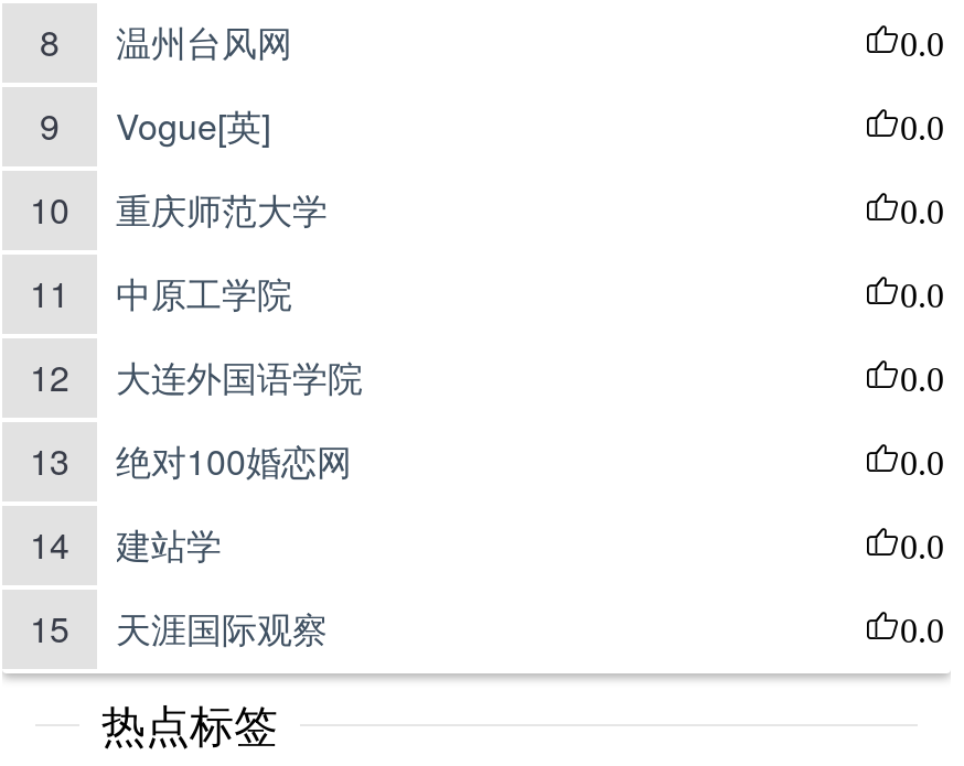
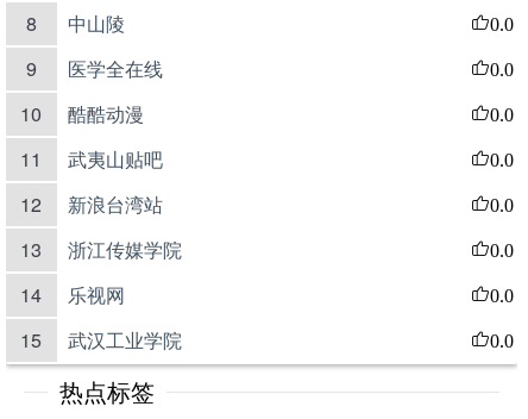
- 温州台风网
+ 中山陵

- Vogue[英]
+ 医学全在线

- 重庆师范大学
+ 酷酷动漫

- 中原工学院
+ 武夷山贴吧

- 大连外国语学院
+ 新浪台湾站

- 绝对100婚恋网
+ 浙江传媒学院

- 建站学
+ 乐视网

- 天涯国际观察
+ 武汉工业学院
